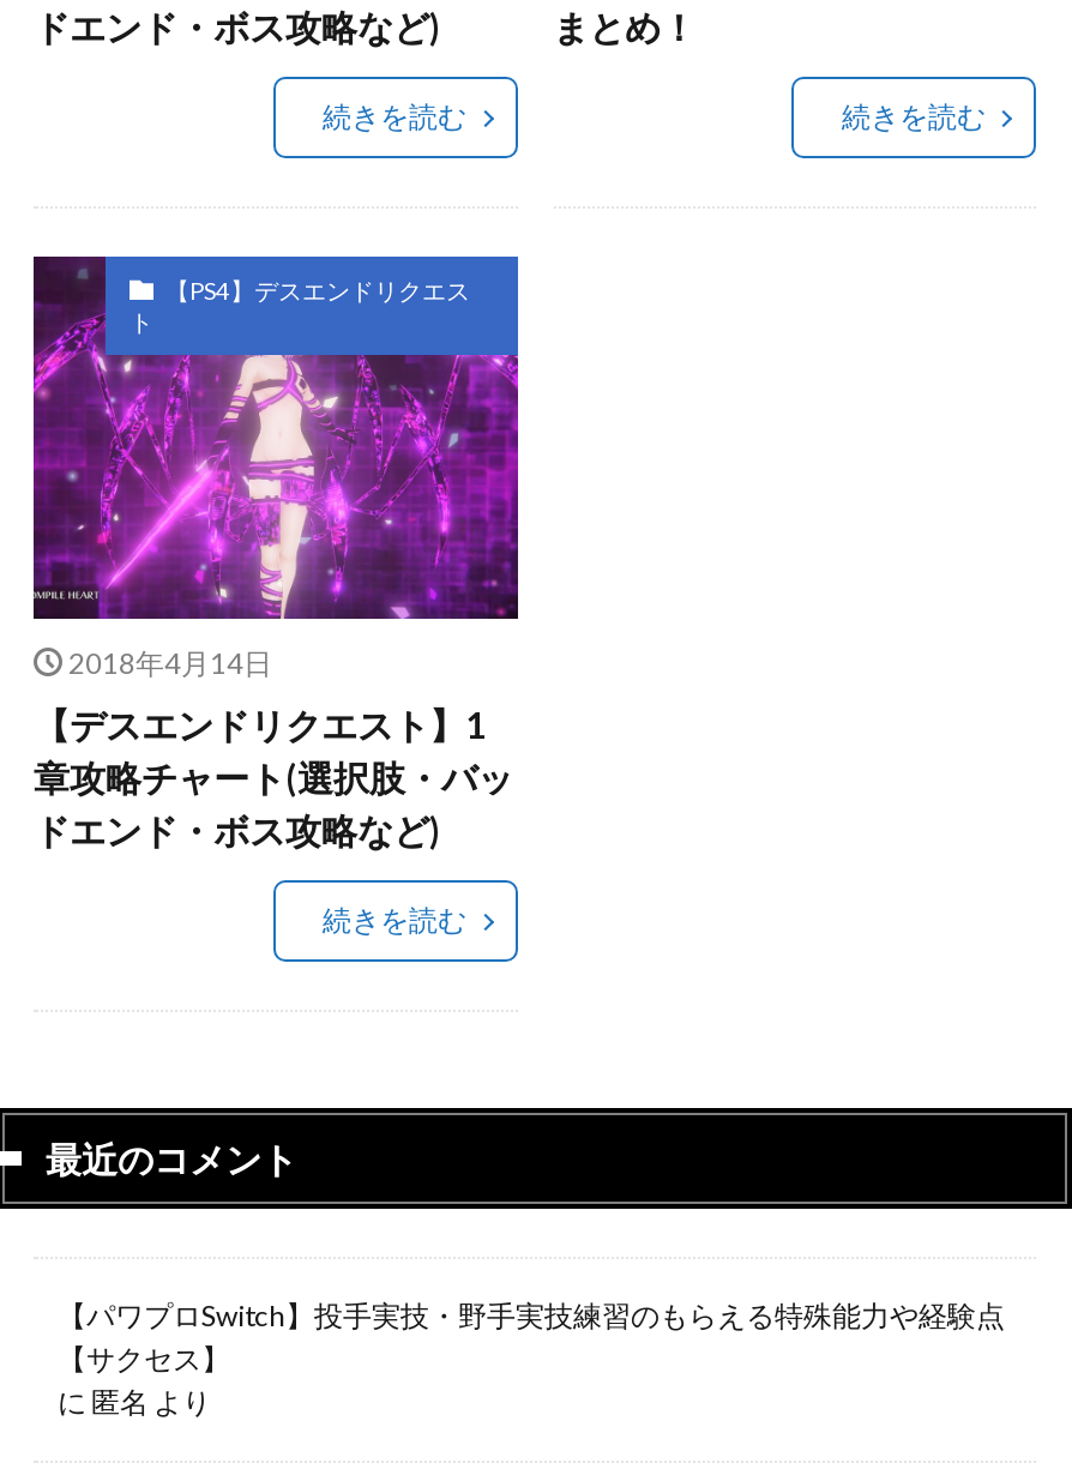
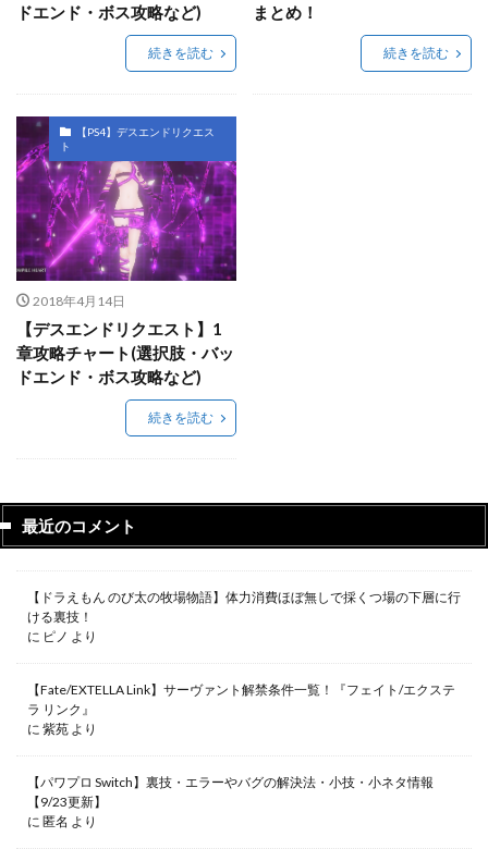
- 【パワプロSwitch】投手実技・野手実技練習のもらえる特殊能力や経験点
- 【サクセス】
+ 【ドラえもん のび太の牧場物語】体力消費ほぼ無しで採くつ場の下層に行
+ ける裏技！
+ にピノより
+ 【Fate/EXTELLA Link】サーヴァント解禁条件一覧！『フェイト/エクステ
+ ラ リンク』
+ に紫苑より
+ 【パワプロ Switch】裏技・エラーやバグの解決法・小技・小ネタ情報
+ 【9/23更新】
